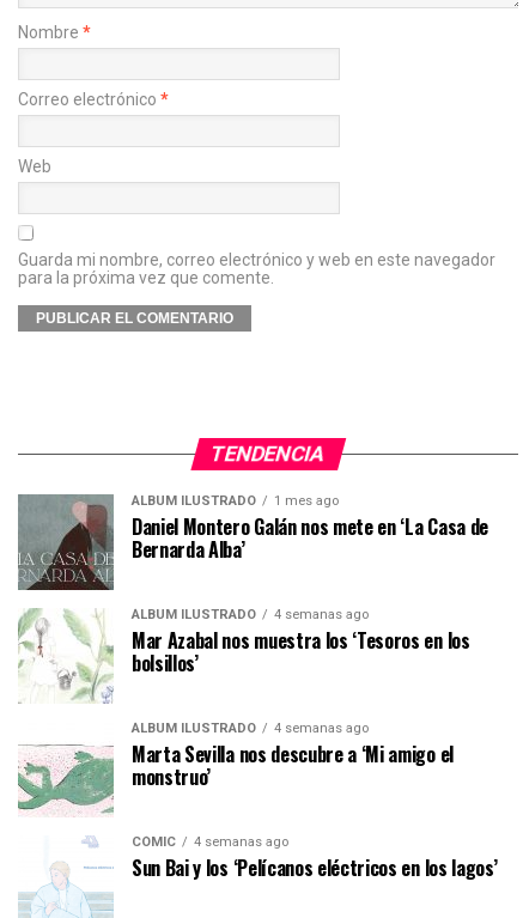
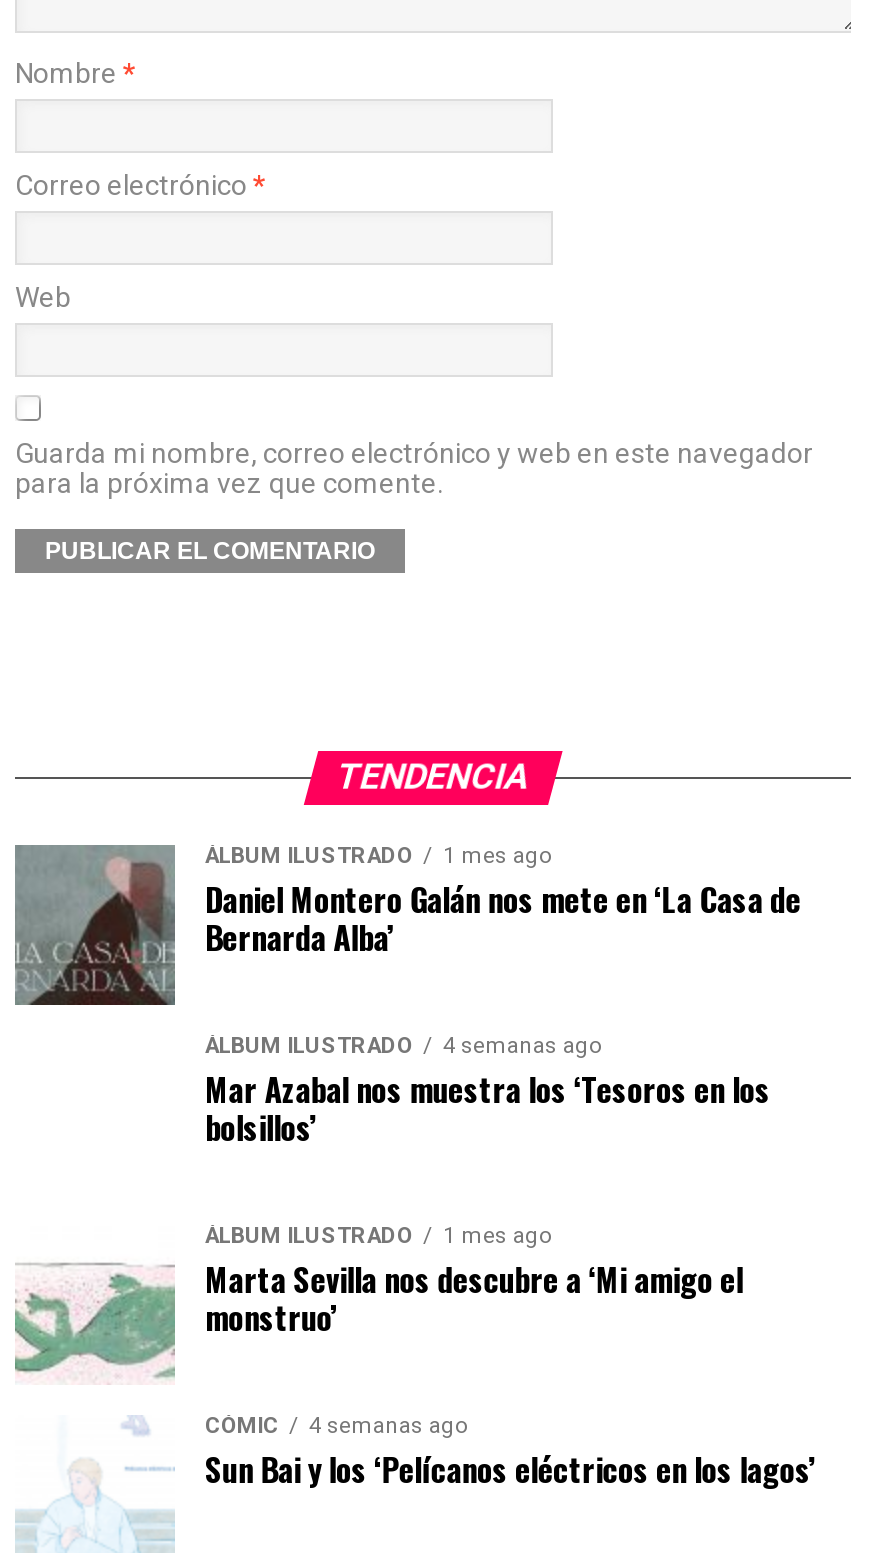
- [image]

- ÁLBUM ILUSTRADO 4 semanas ago
+ ÁLBUM ILUSTRADO 1 mes ago
